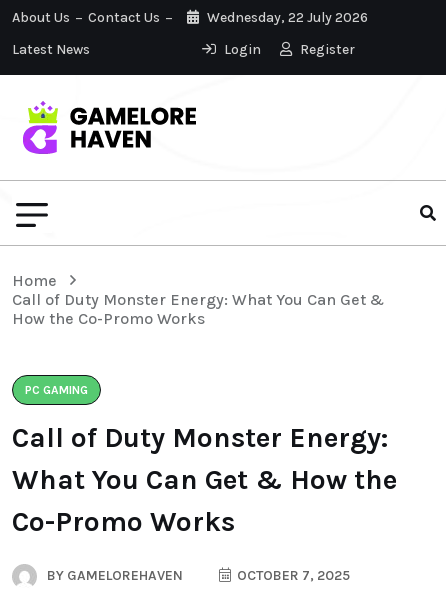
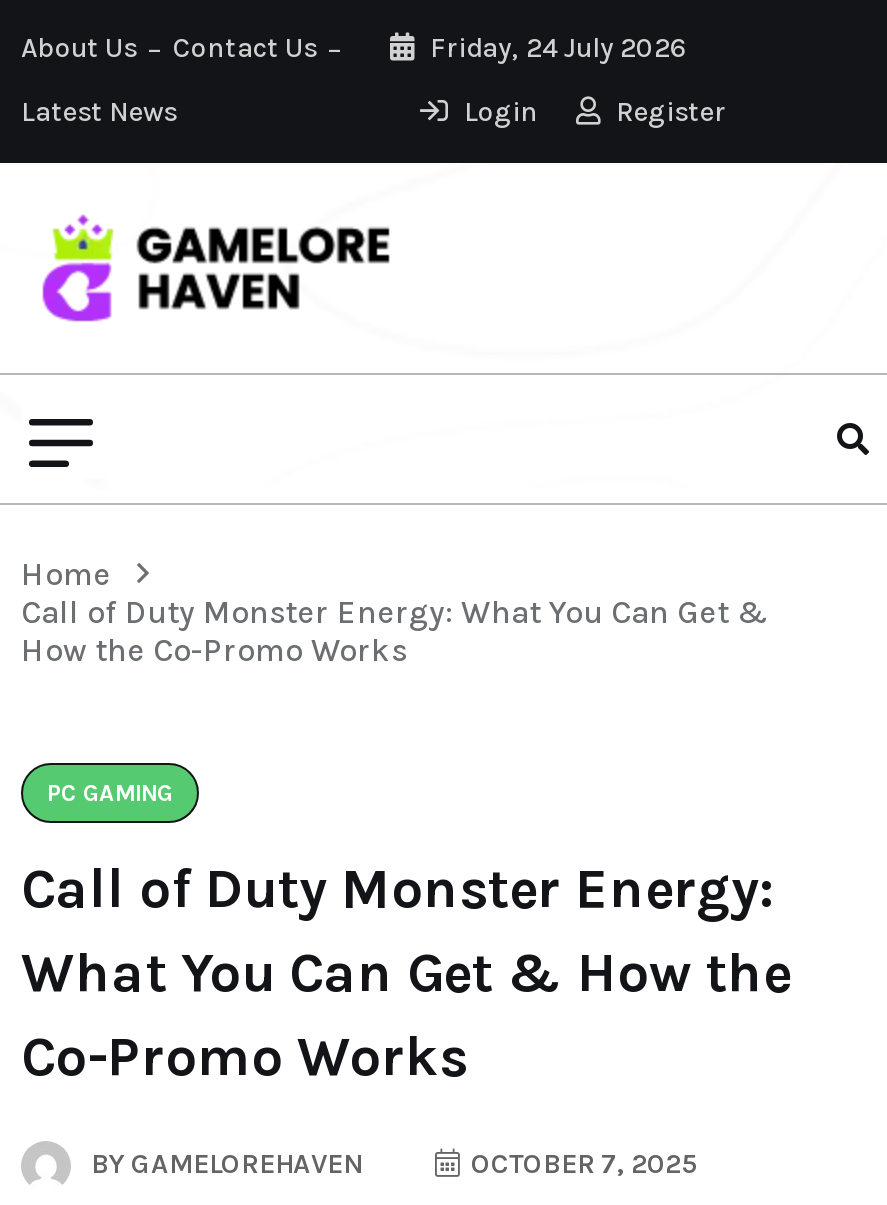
- Wednesday, 22 July 2026
+ Friday, 24 July 2026
